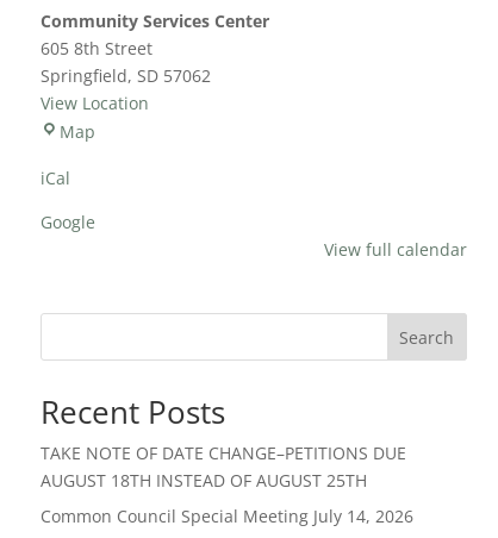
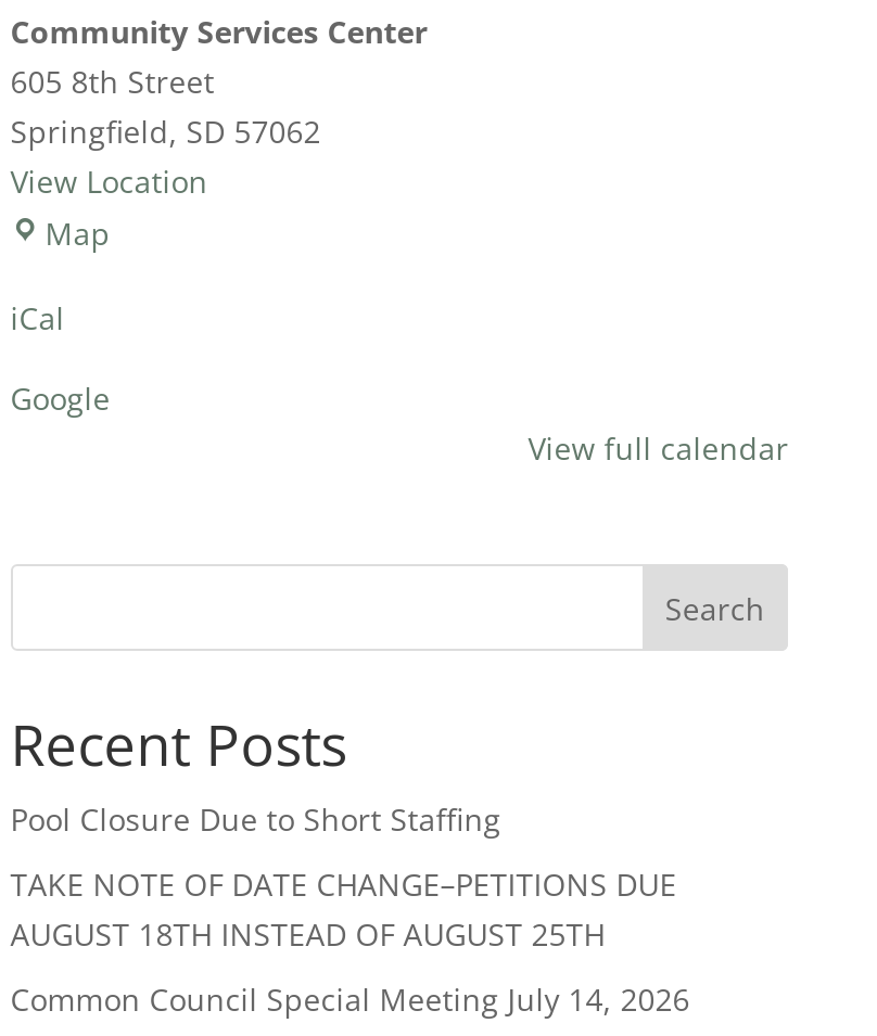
+ Pool Closure Due to Short Staffing
